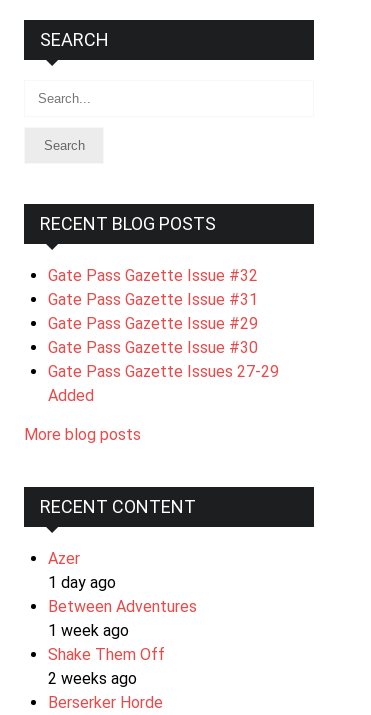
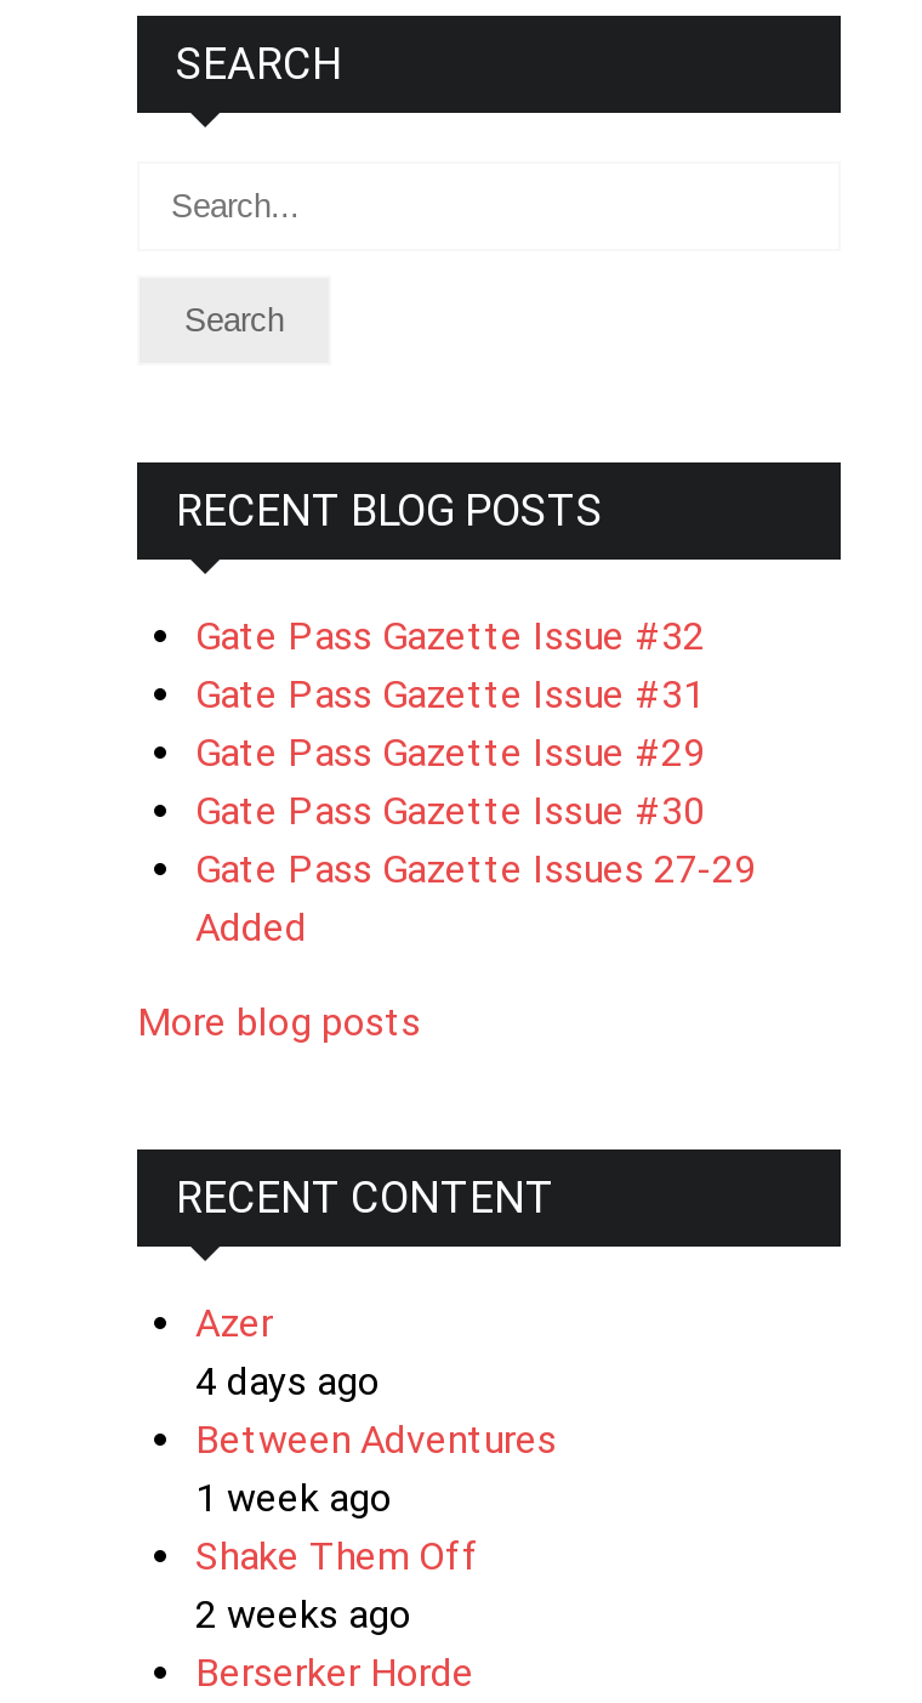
- 1 day ago
+ 4 days ago
